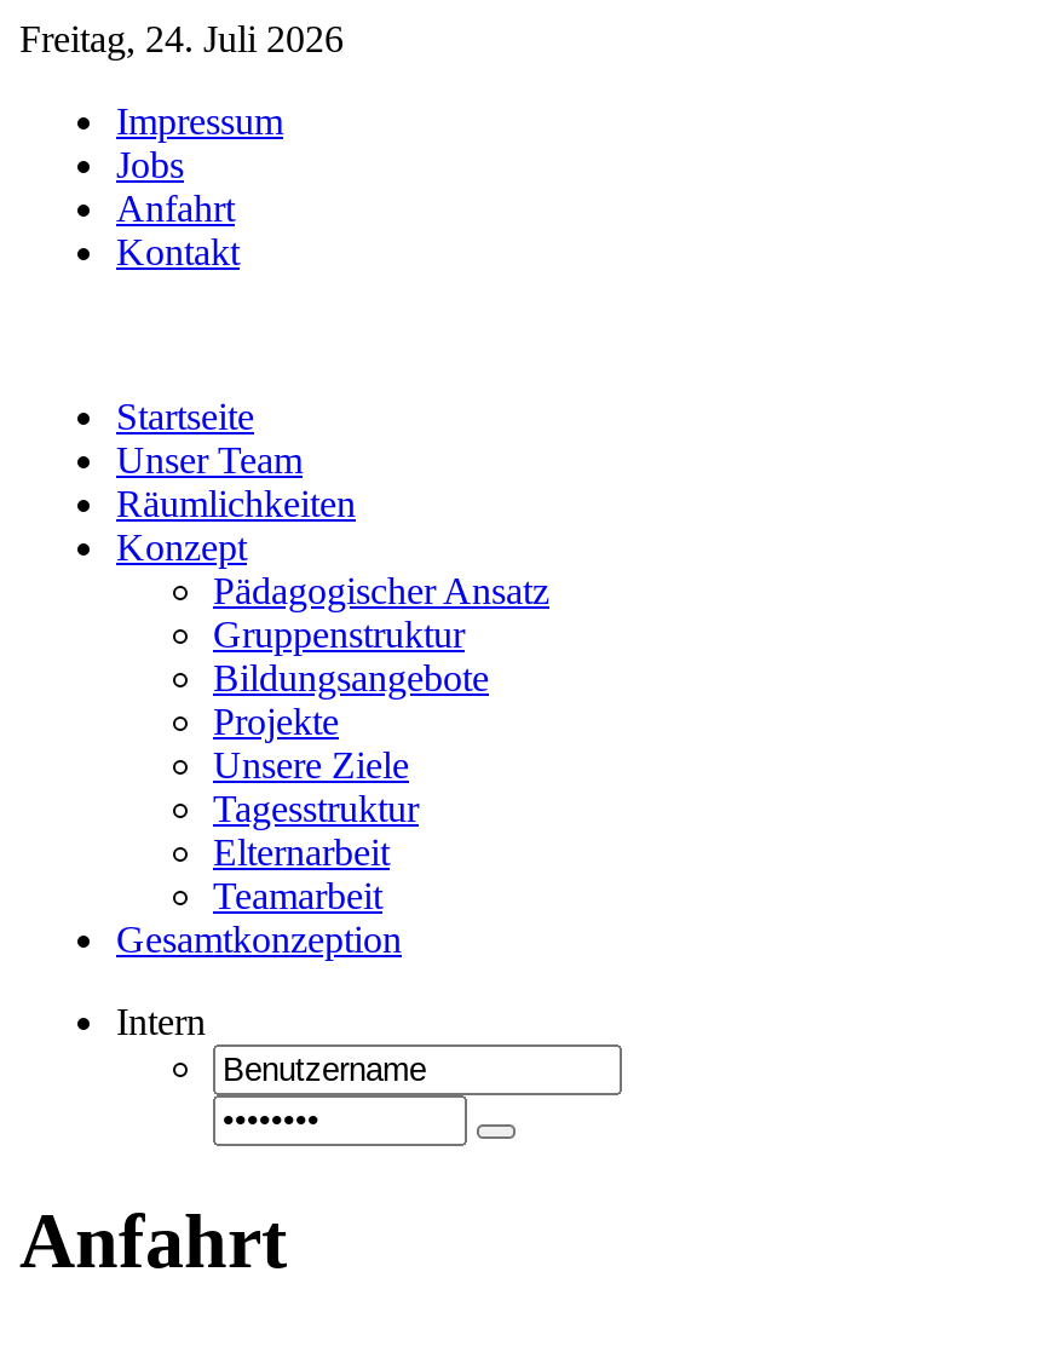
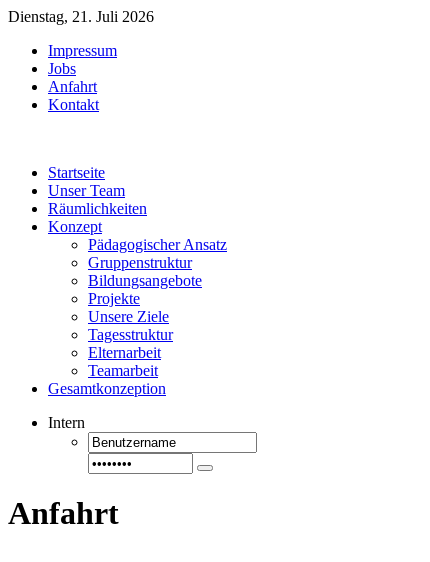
- Freitag, 24. Juli 2026
+ Dienstag, 21. Juli 2026
